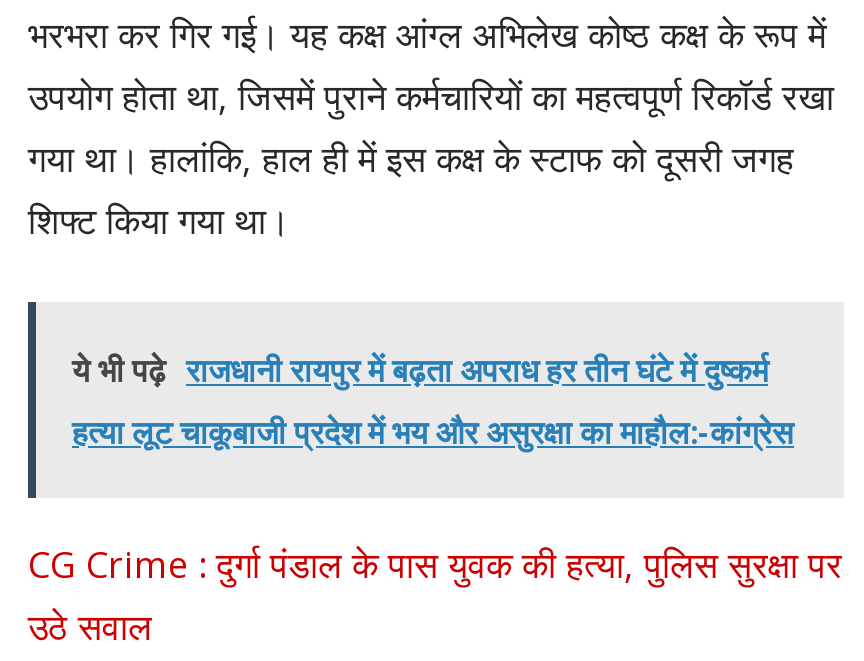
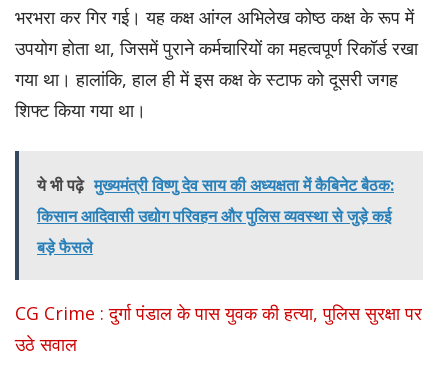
- ये भी पढ़े राजधानी रायपुर में बढ़ता अपराध हर तीन घंटे में दुष्कर्म
- हत्या लूट चाकूबाजी प्रदेश में भय और असुरक्षा का माहौल:-कांग्रेस
+ ये भी पढ़े मुख्यमंत्री विष्णु देव साय की अध्यक्षता में कैबिनेट बैठक:
+ किसान आदिवासी उद्योग परिवहन और पुलिस व्यवस्था से जुड़े कई
+ बड़े फैसले
